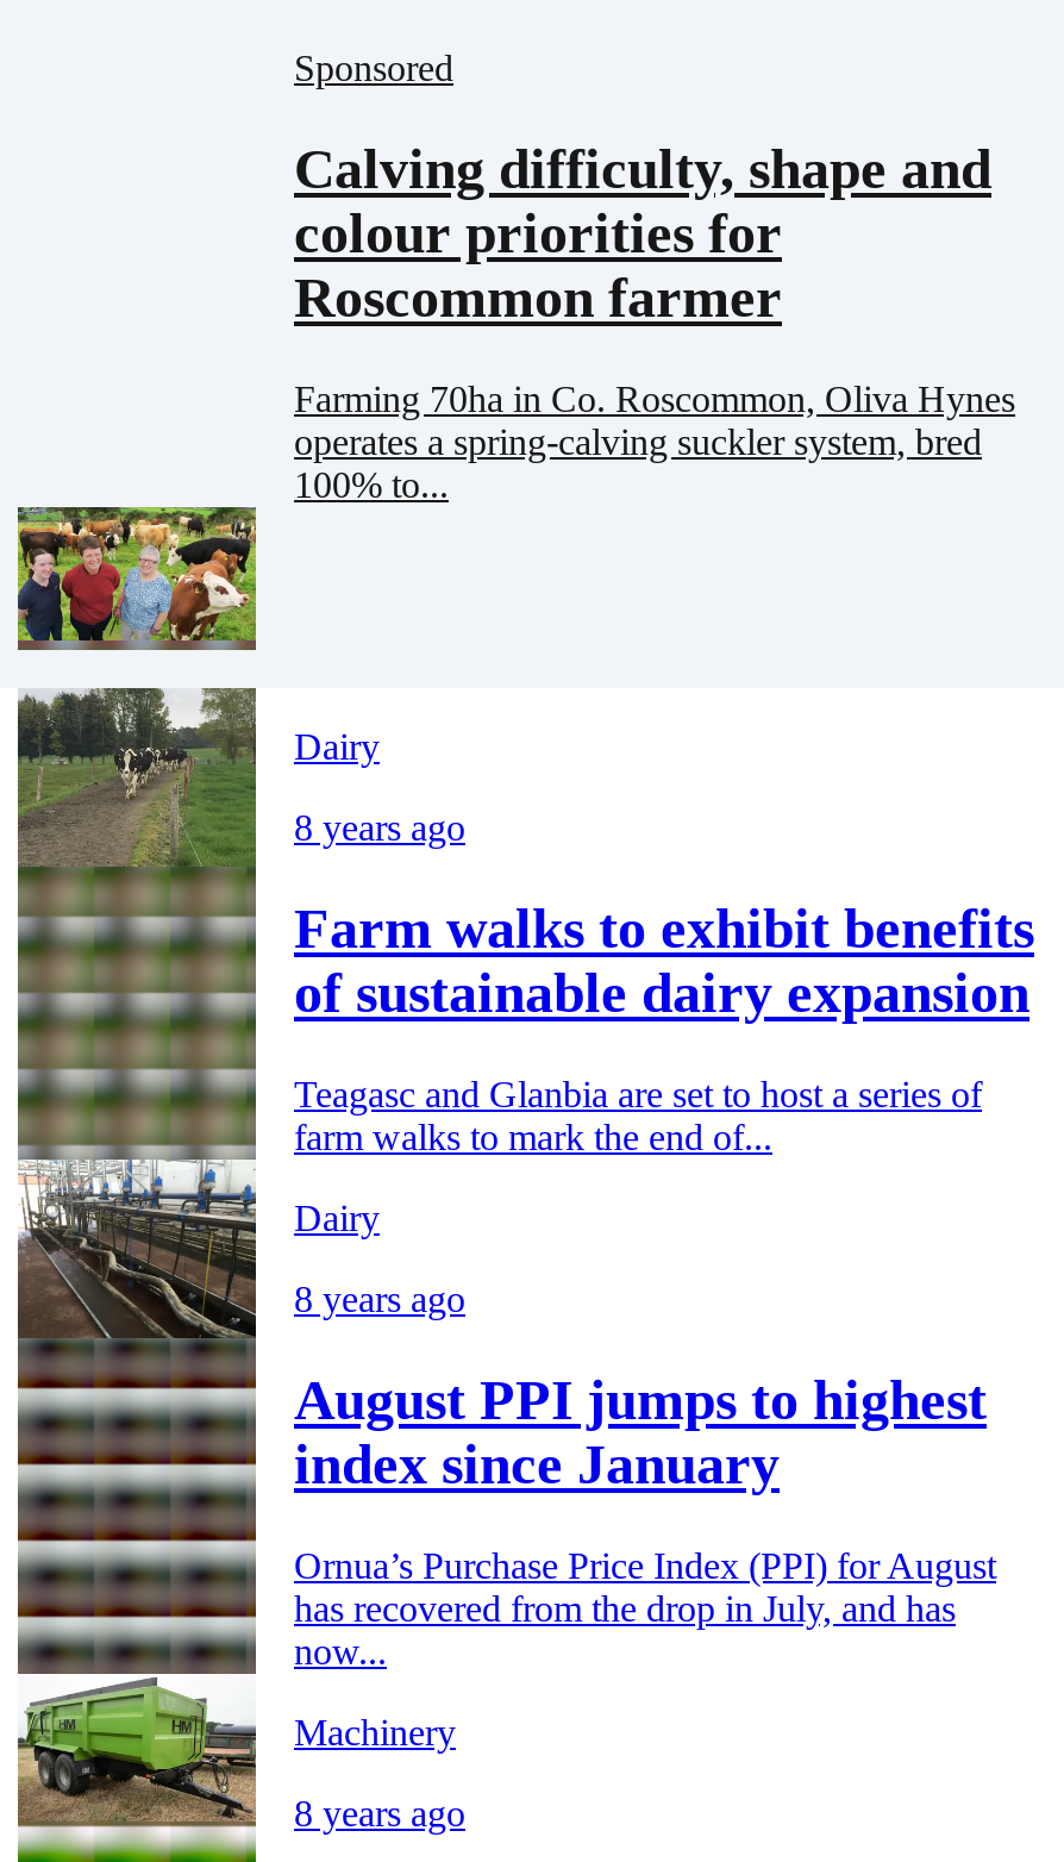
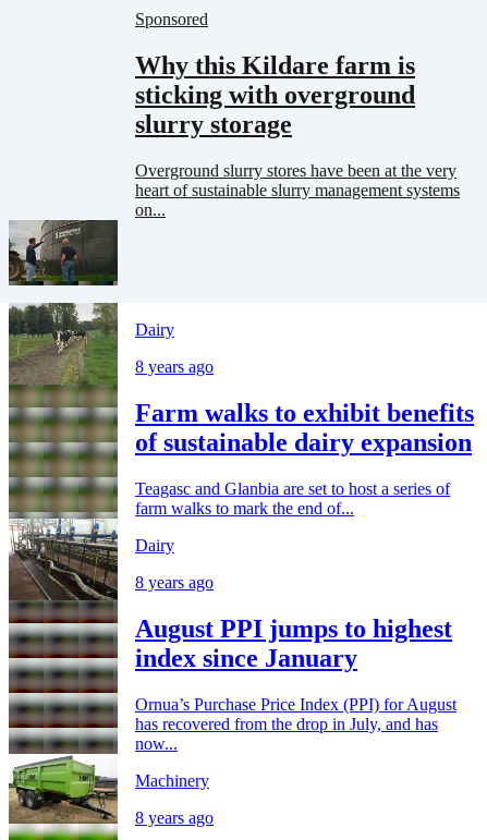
- Calving difficulty, shape and
- colour priorities for
- Roscommon farmer
+ Why this Kildare farm is
+ sticking with overground
+ slurry storage

- Farming 70ha in Co. Roscommon, Oliva Hynes
- operates a spring-calving suckler system, bred
- 100% to...
+ Overground slurry stores have been at the very
+ heart of sustainable slurry management systems
+ on...

- [image]
+ [image]
